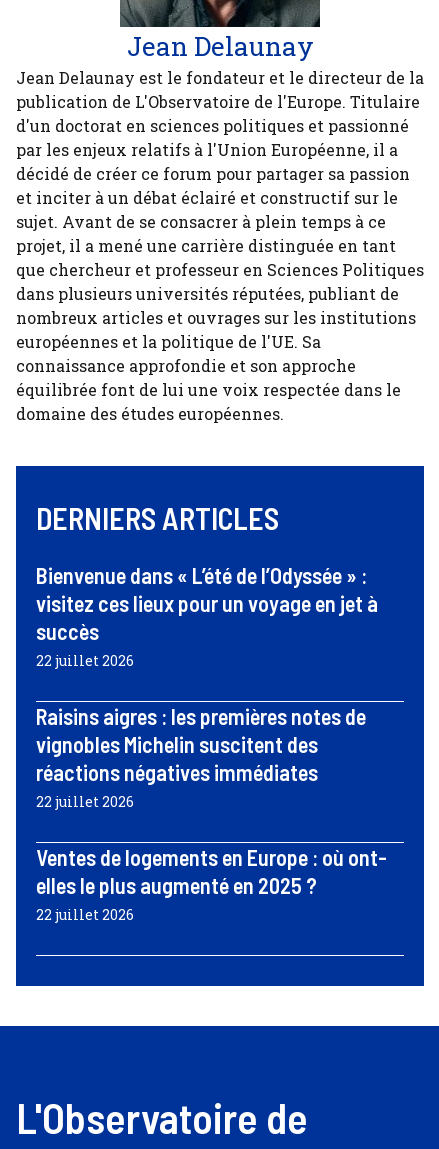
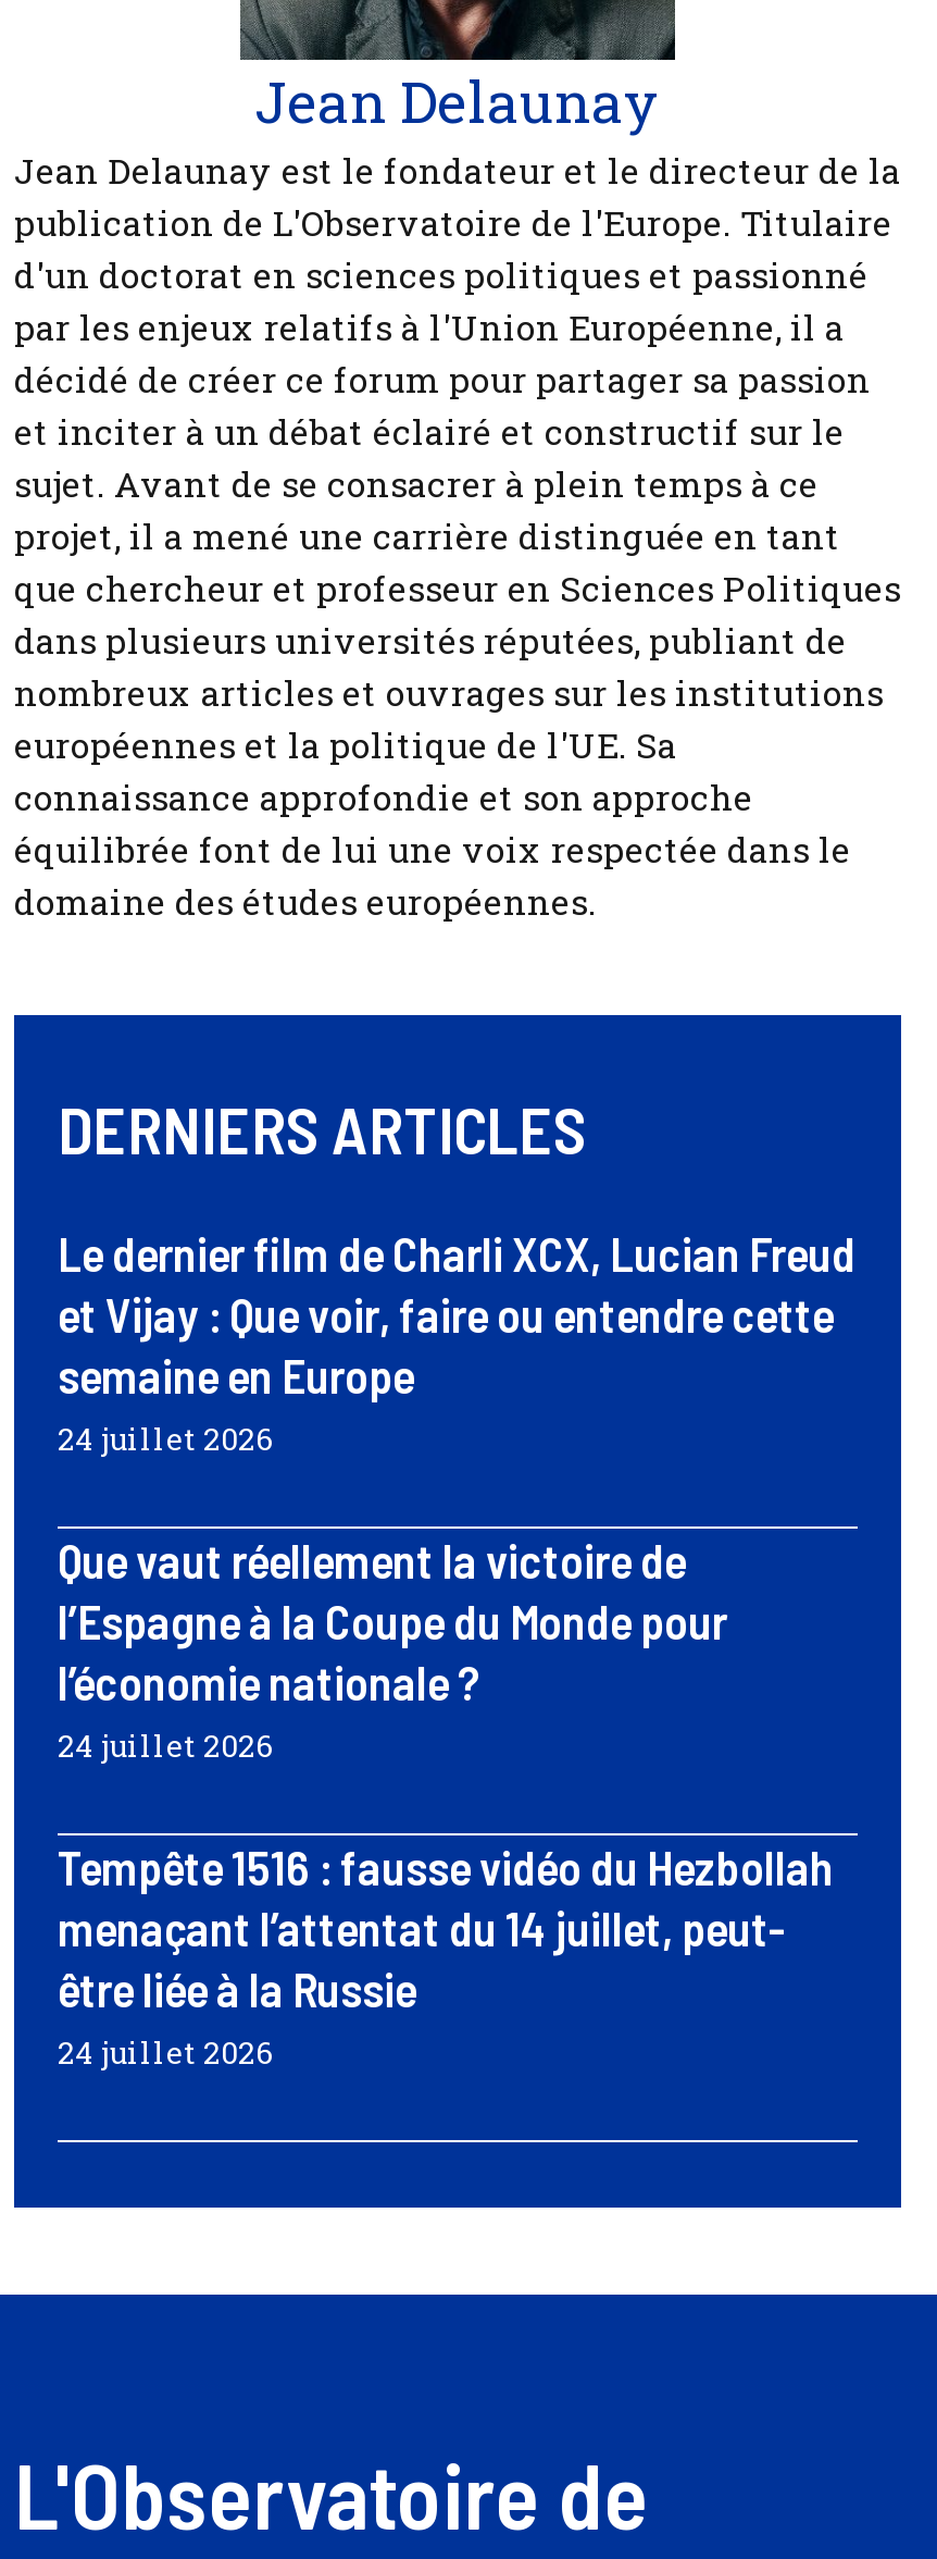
- Bienvenue dans « L’été de l’Odyssée » :
- visitez ces lieux pour un voyage en jet à
- succès
- 22 juillet 2026
+ Le dernier film de Charli XCX, Lucian Freud
+ et Vijay : Que voir, faire ou entendre cette
+ semaine en Europe
+ 24 juillet 2026

- Raisins aigres : les premières notes de
- vignobles Michelin suscitent des
- réactions négatives immédiates
- 22 juillet 2026
+ Que vaut réellement la victoire de
+ l’Espagne à la Coupe du Monde pour
+ l’économie nationale ?
+ 24 juillet 2026

- Ventes de logements en Europe : où ont-
- elles le plus augmenté en 2025 ?
- 22 juillet 2026
+ Tempête 1516 : fausse vidéo du Hezbollah
+ menaçant l’attentat du 14 juillet, peut-
+ être liée à la Russie
+ 24 juillet 2026
